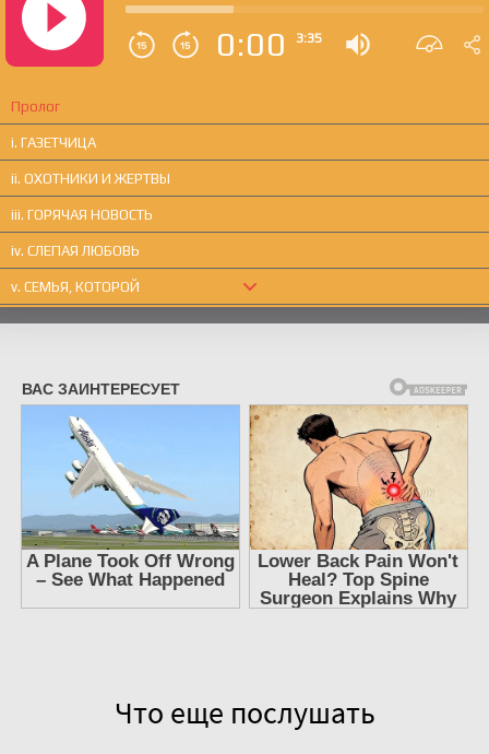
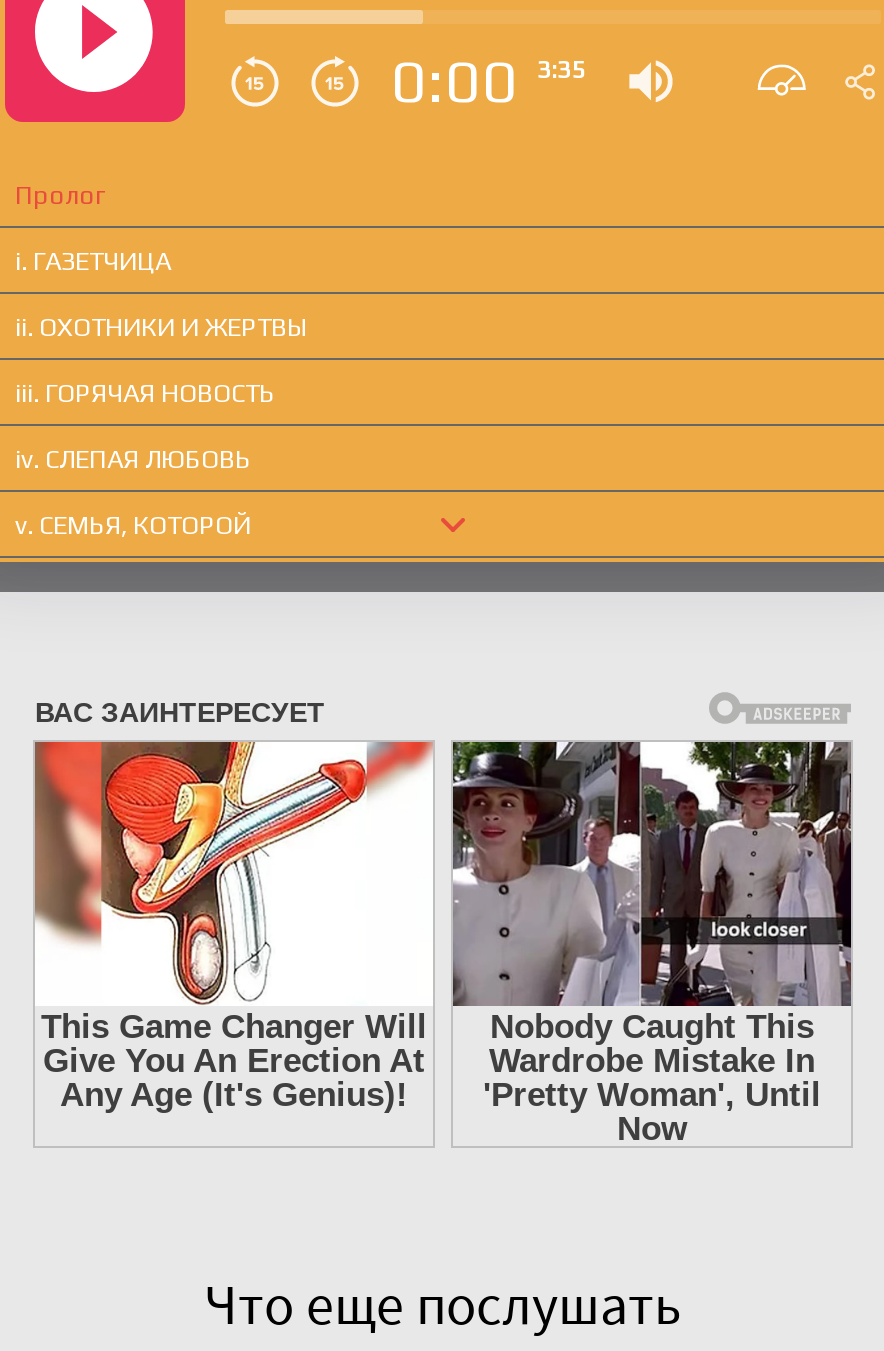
- [image]
+ [image]

- [image]
+ [image]
